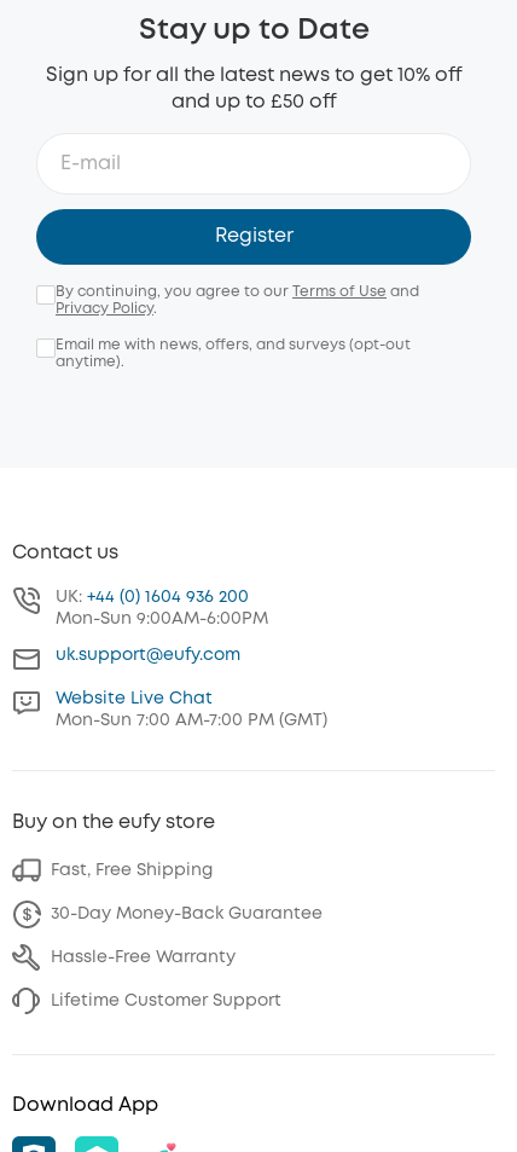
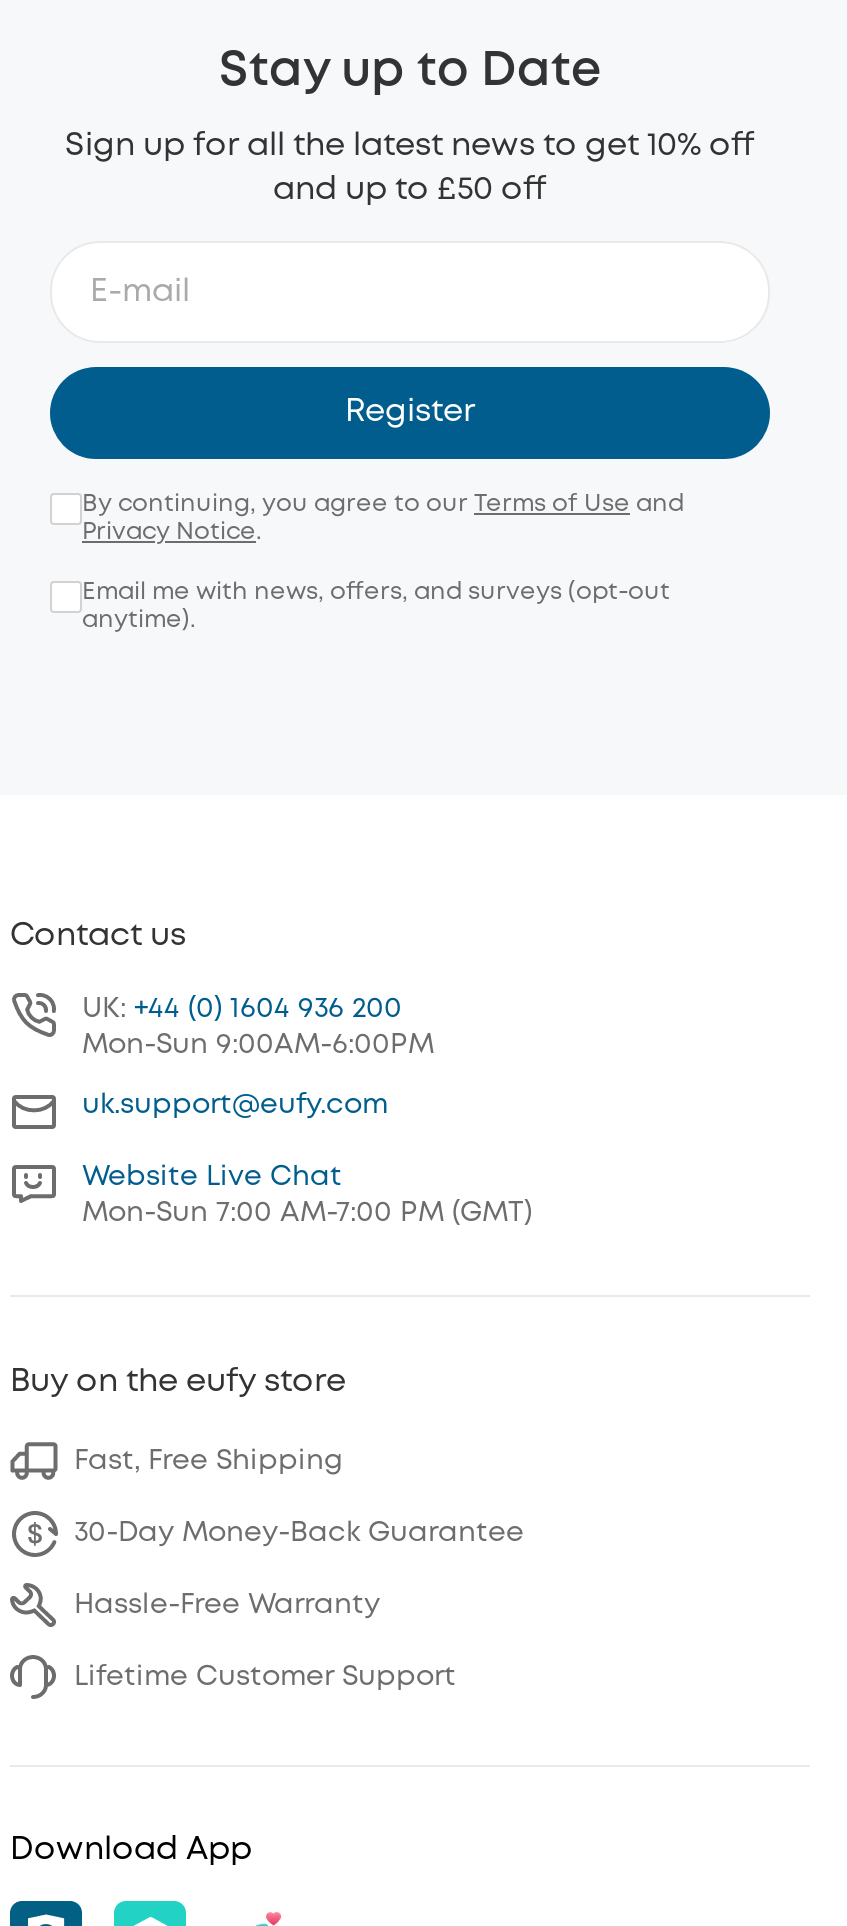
- Privacy Policy.
+ Privacy Notice.
